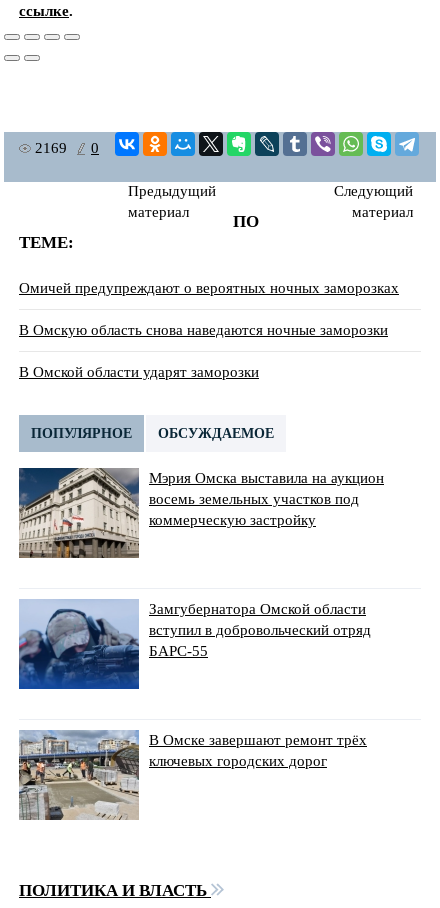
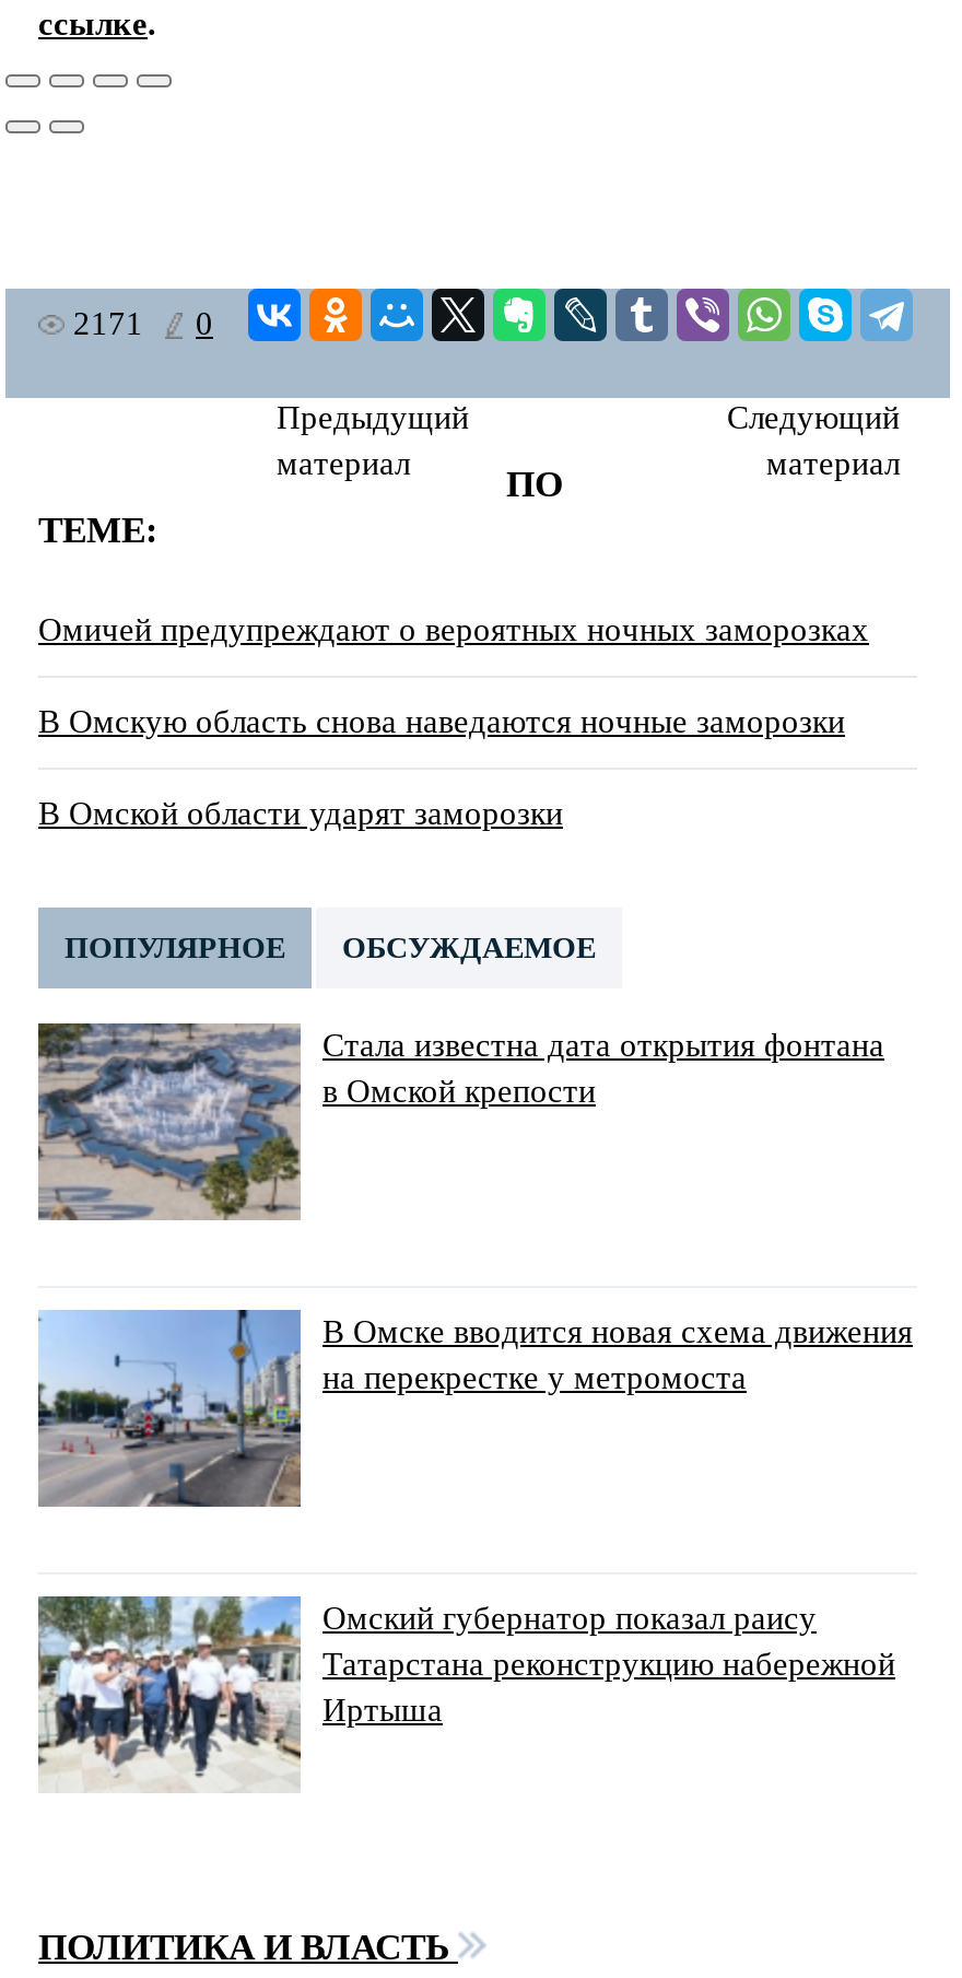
- 2169 0
+ 2171 0

- [image]
- Мэрия Омска выставила на аукцион
- восемь земельных участков под
- коммерческую застройку
+ [image]
+ Стала известна дата открытия фонтана
+ в Омской крепости

- [image]
- Замгубернатора Омской области
- вступил в добровольческий отряд
- БАРС-55
+ [image]
+ В Омске вводится новая схема движения
+ на перекрестке у метромоста

- [image]
- В Омске завершают ремонт трёх
- ключевых городских дорог
+ [image]
+ Омский губернатор показал раису
+ Татарстана реконструкцию набережной
+ Иртыша
